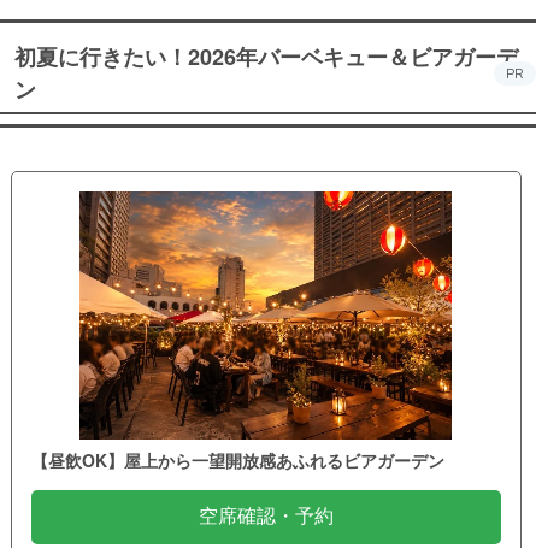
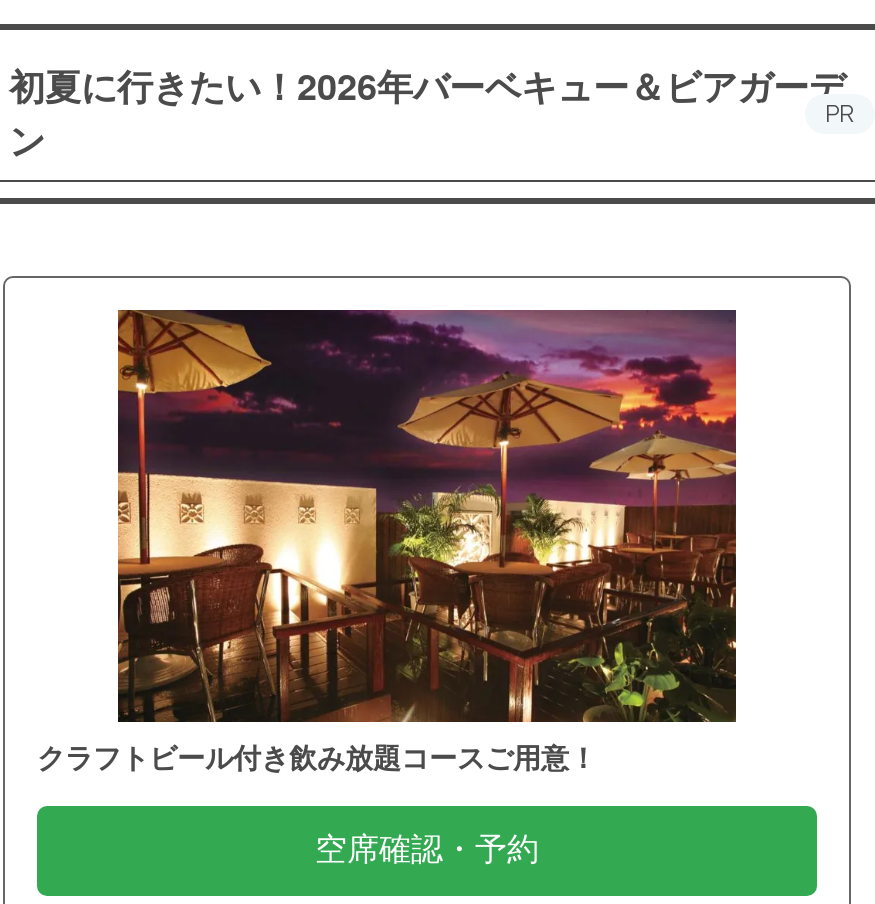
- [image]
- 【昼飲OK】屋上から一望開放感あふれるビアガーデン
+ [image]
+ クラフトビール付き飲み放題コースご用意！
